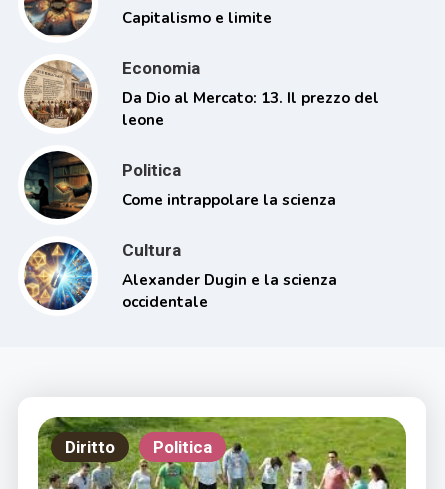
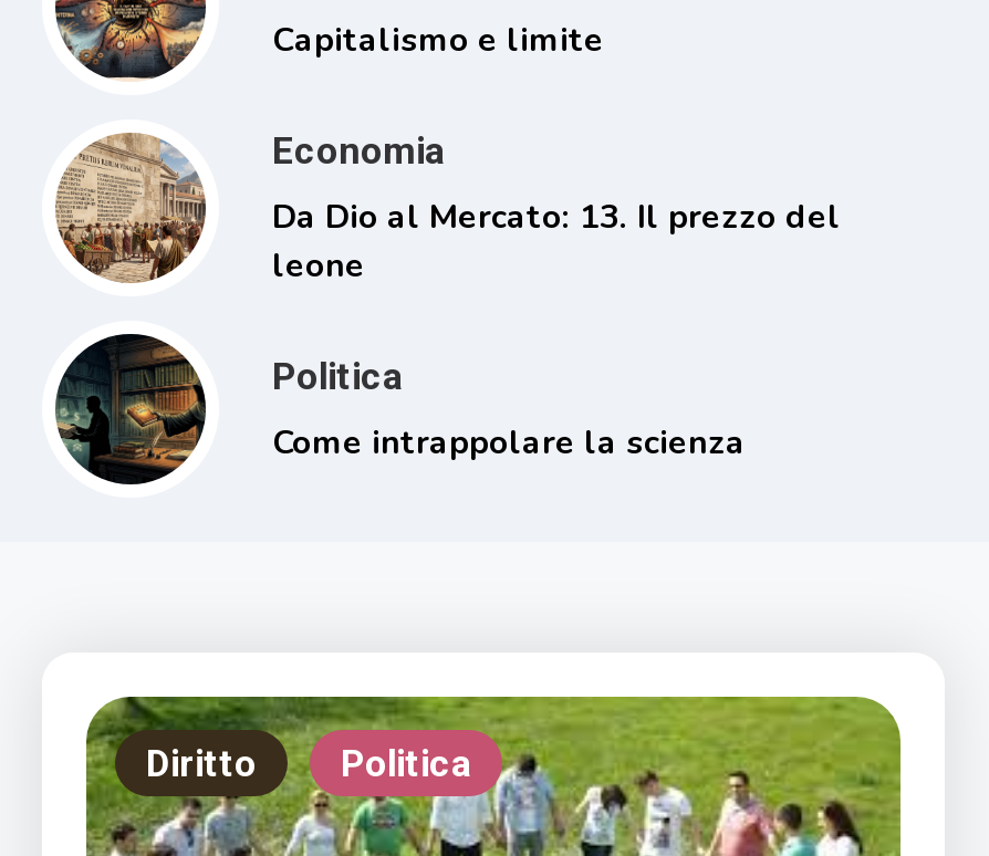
- [image]
- Cultura
- Alexander Dugin e la scienza
- occidentale
